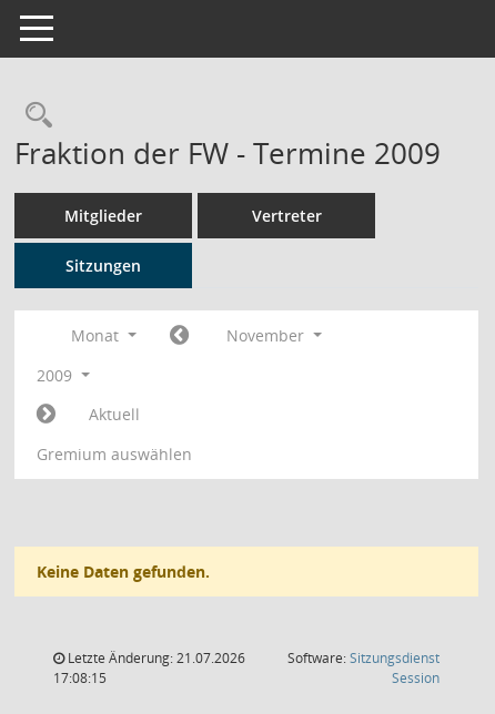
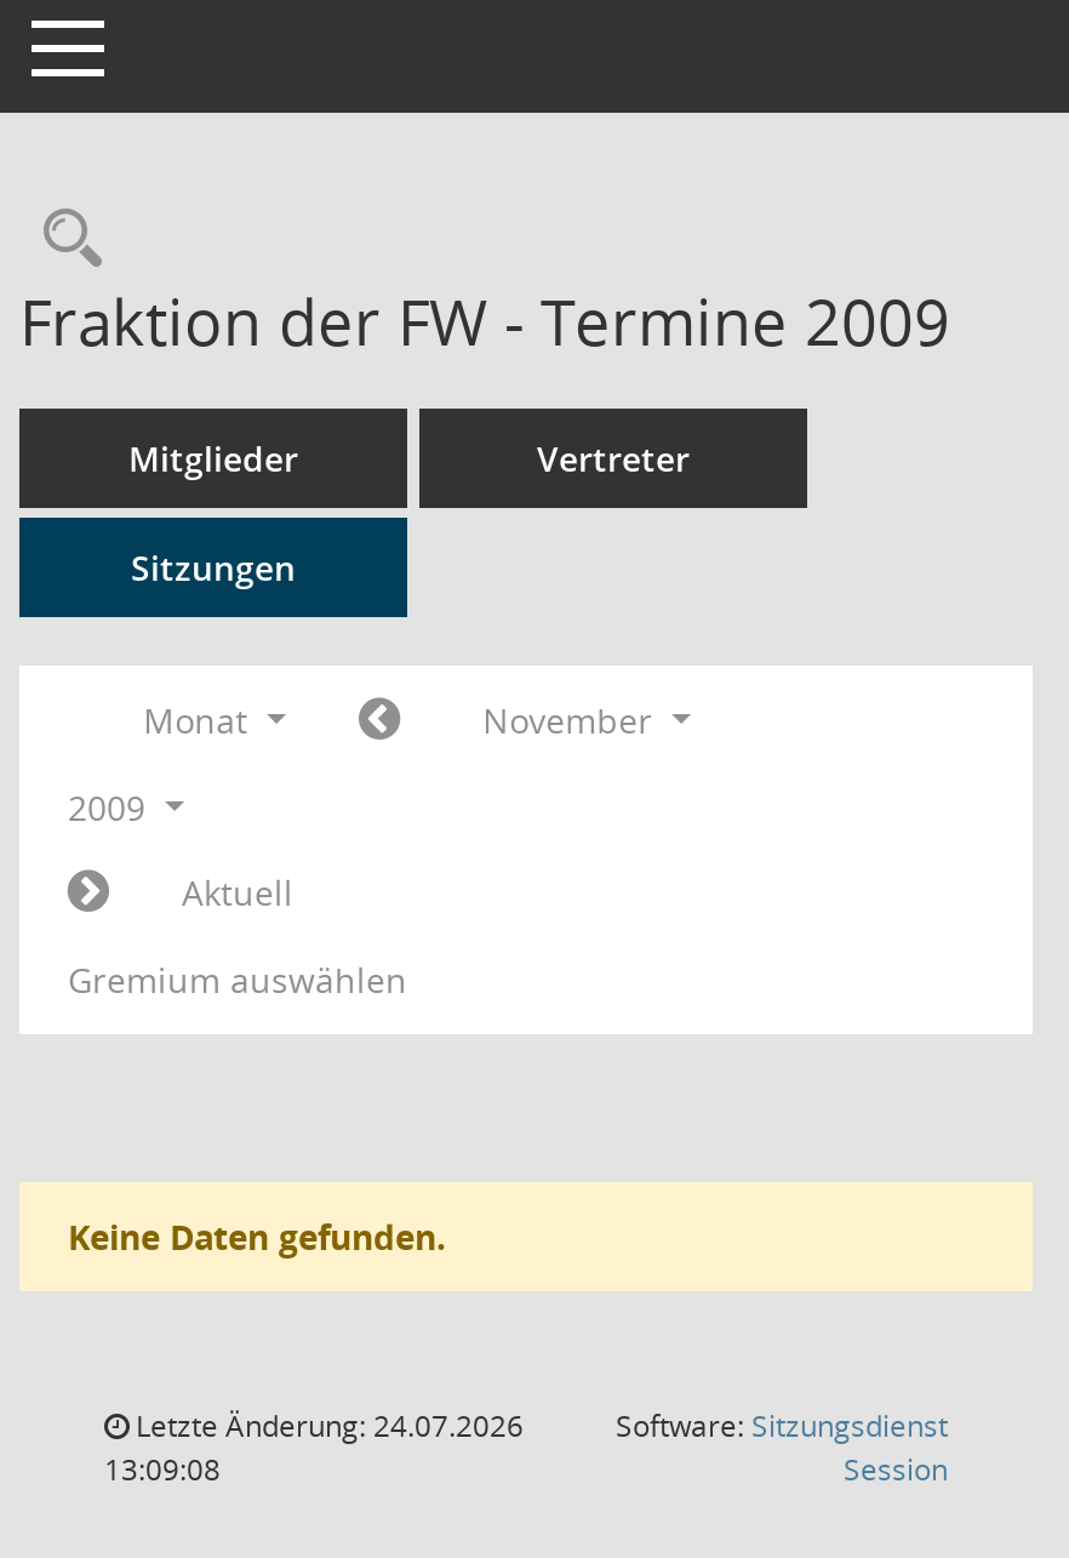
- Letzte Änderung: 21.07.2026
+ Letzte Änderung: 24.07.2026

- 17:08:15
+ 13:09:08
